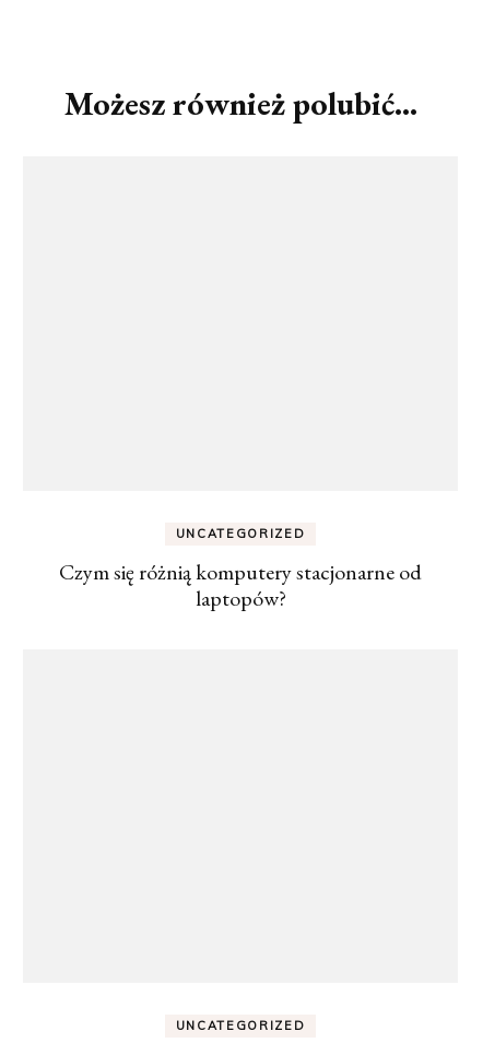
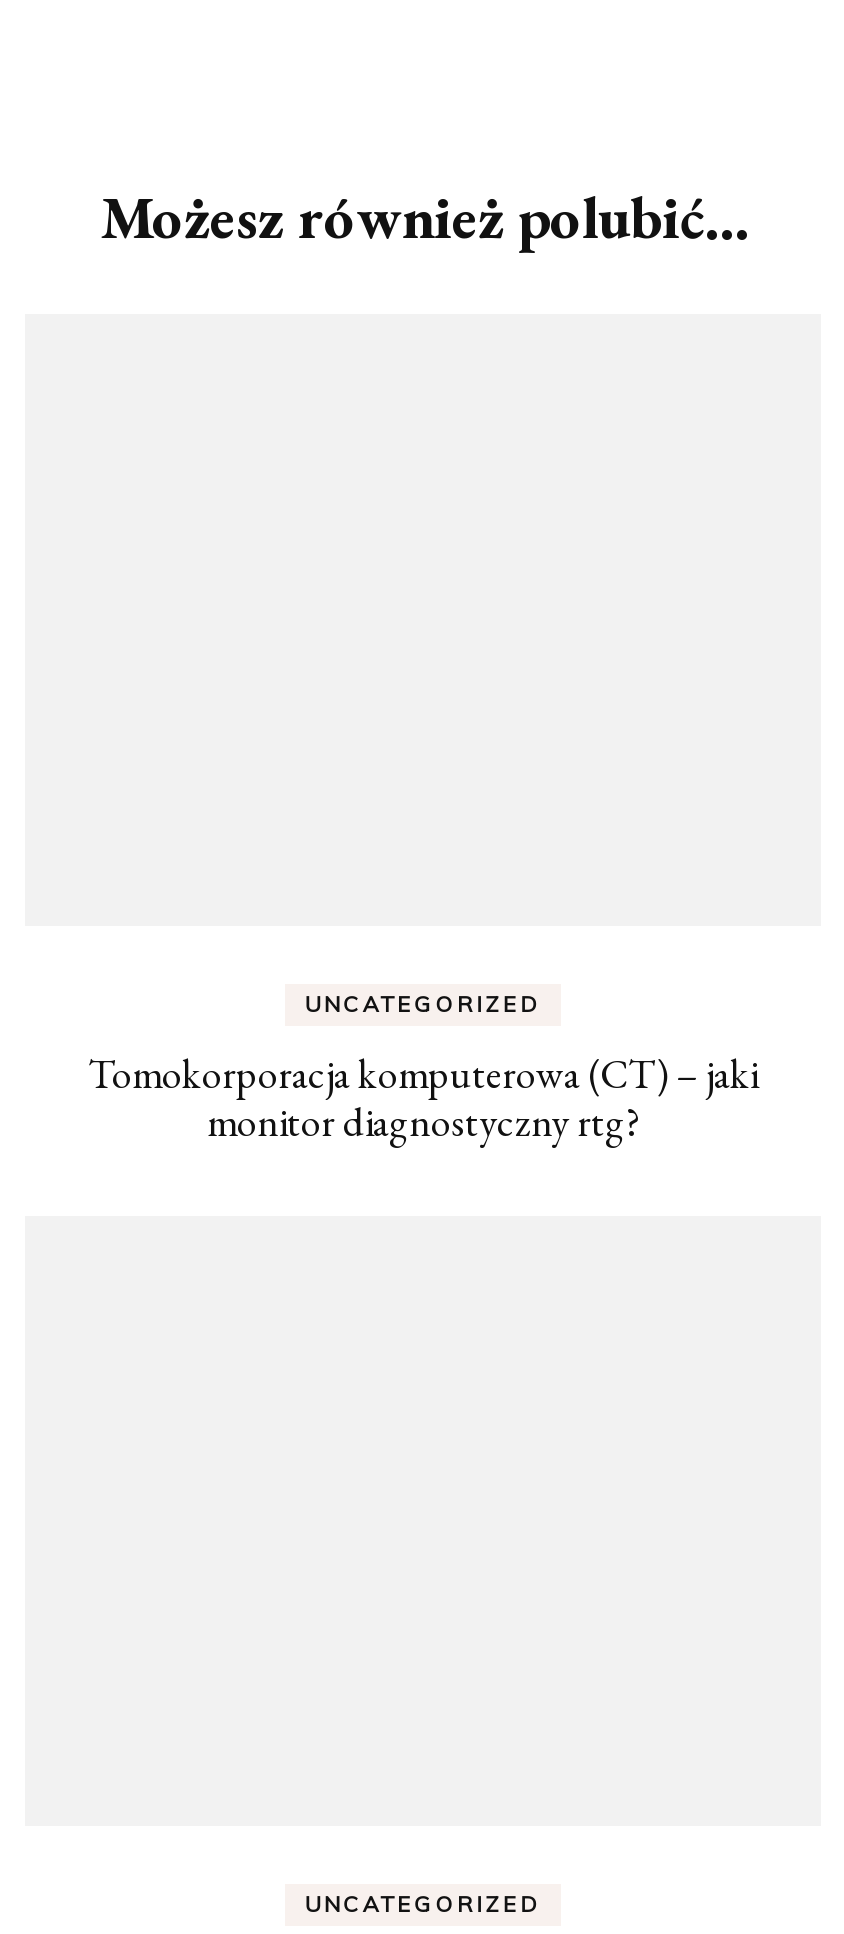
- Czym się różnią komputery stacjonarne od
- laptopów?
+ Tomokorporacja komputerowa (CT) – jaki
+ monitor diagnostyczny rtg?
